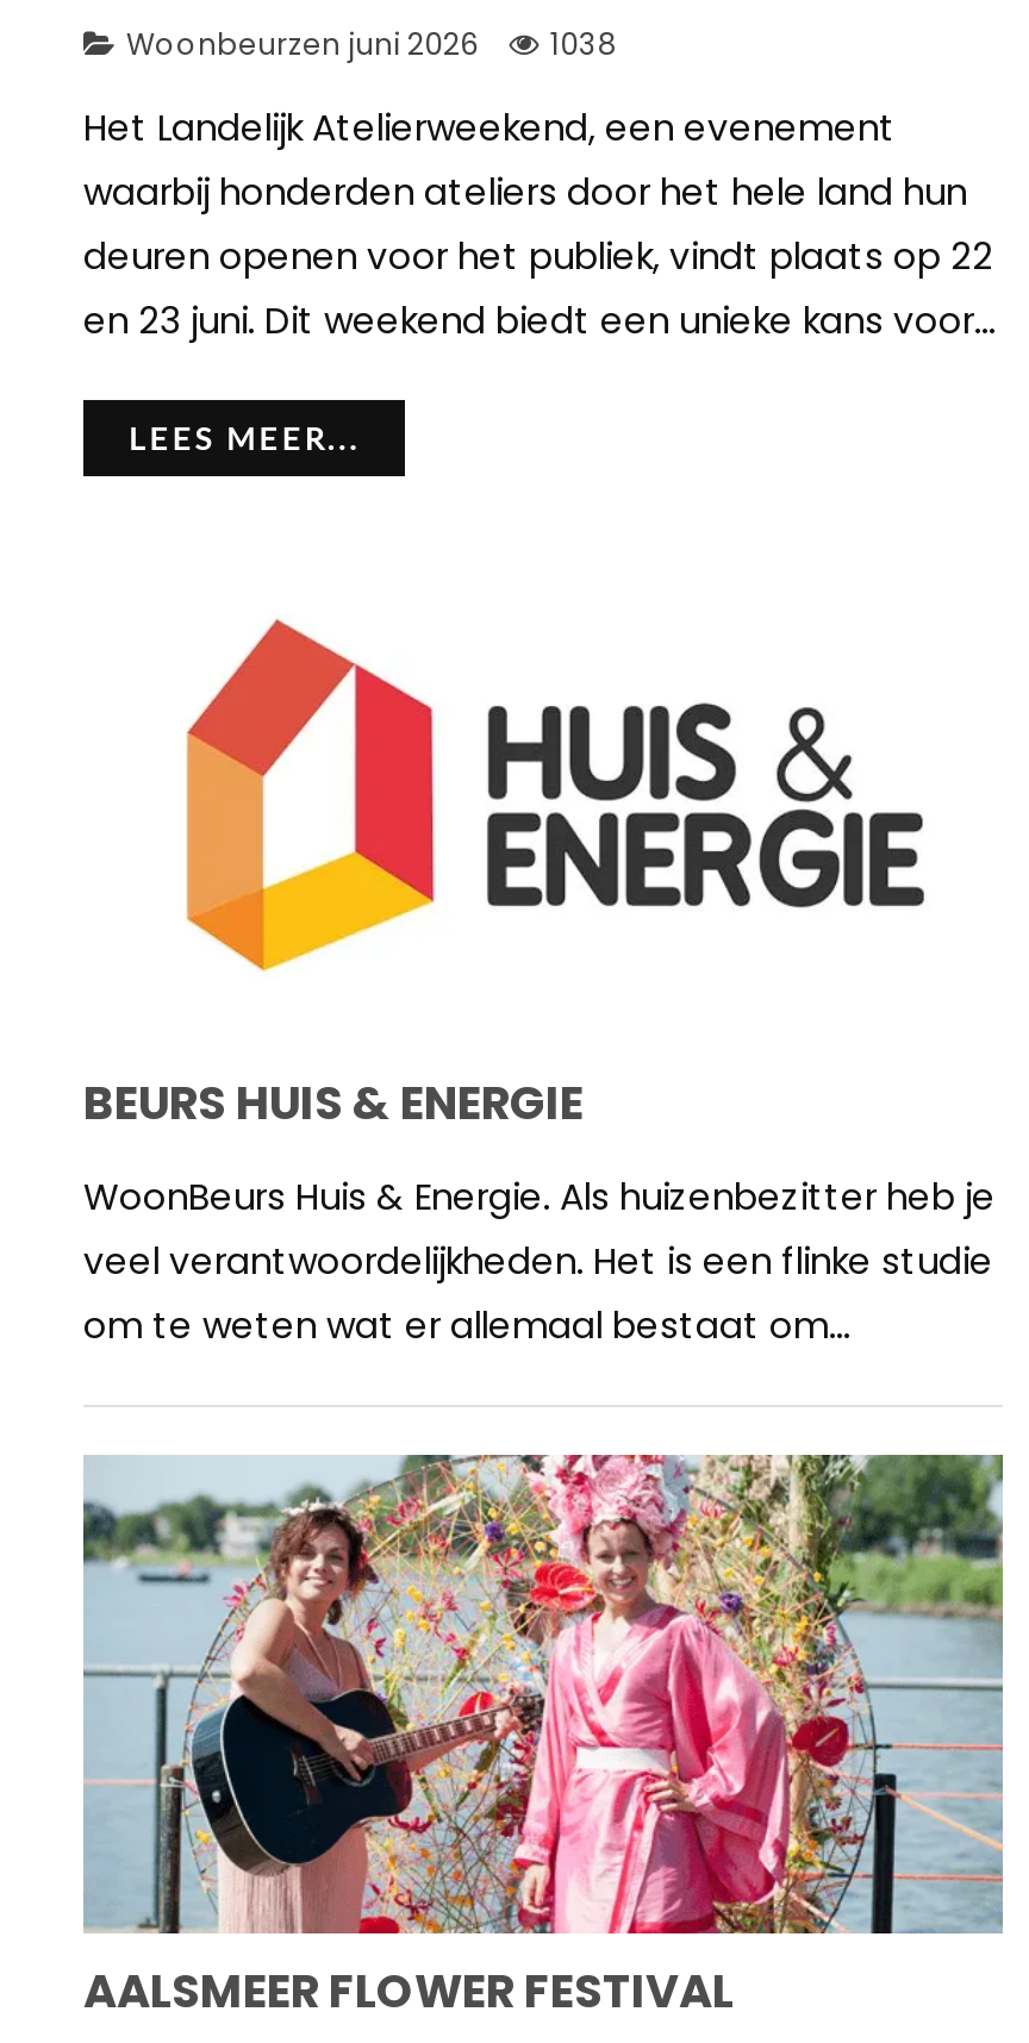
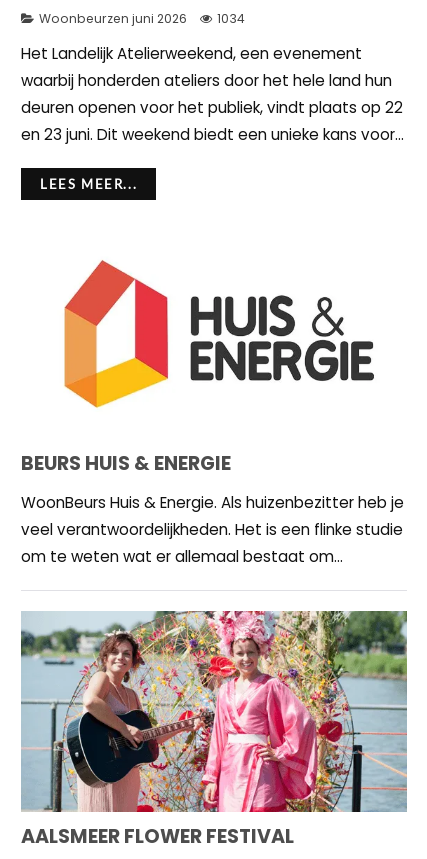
- Woonbeurzen juni 2026 1038
+ Woonbeurzen juni 2026 1034
